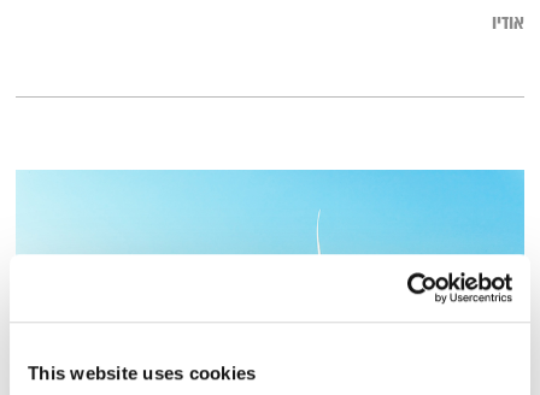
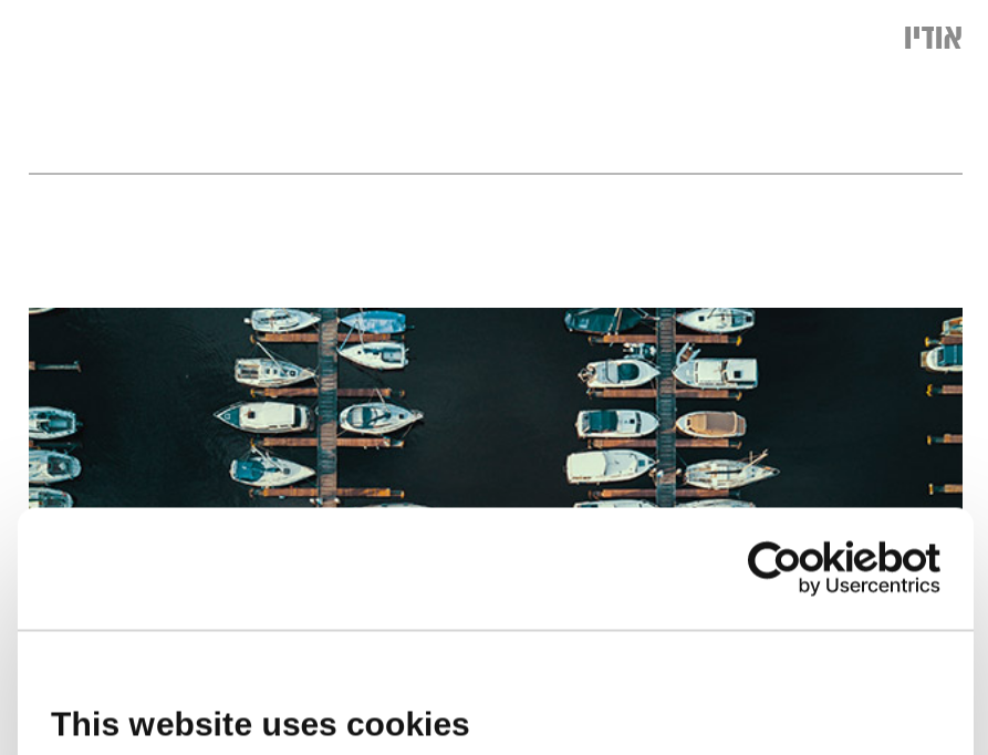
- [image]
+ [image]
